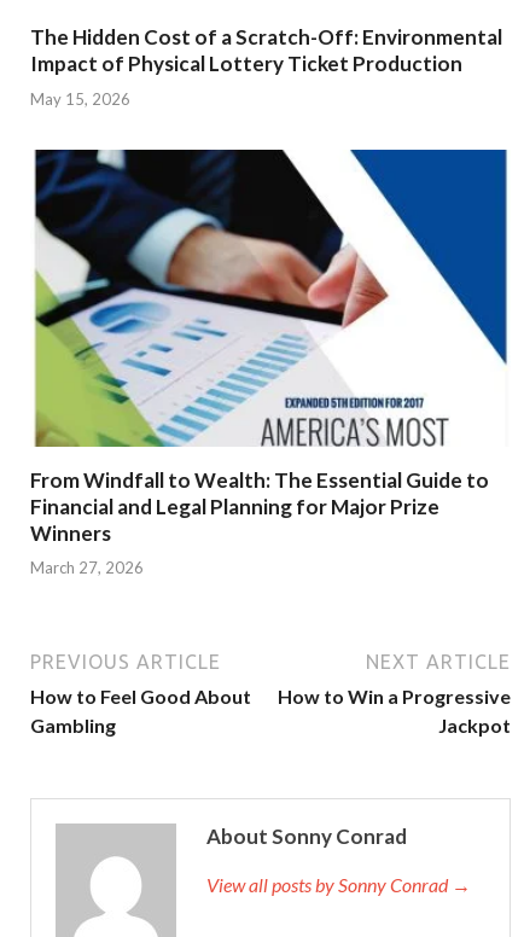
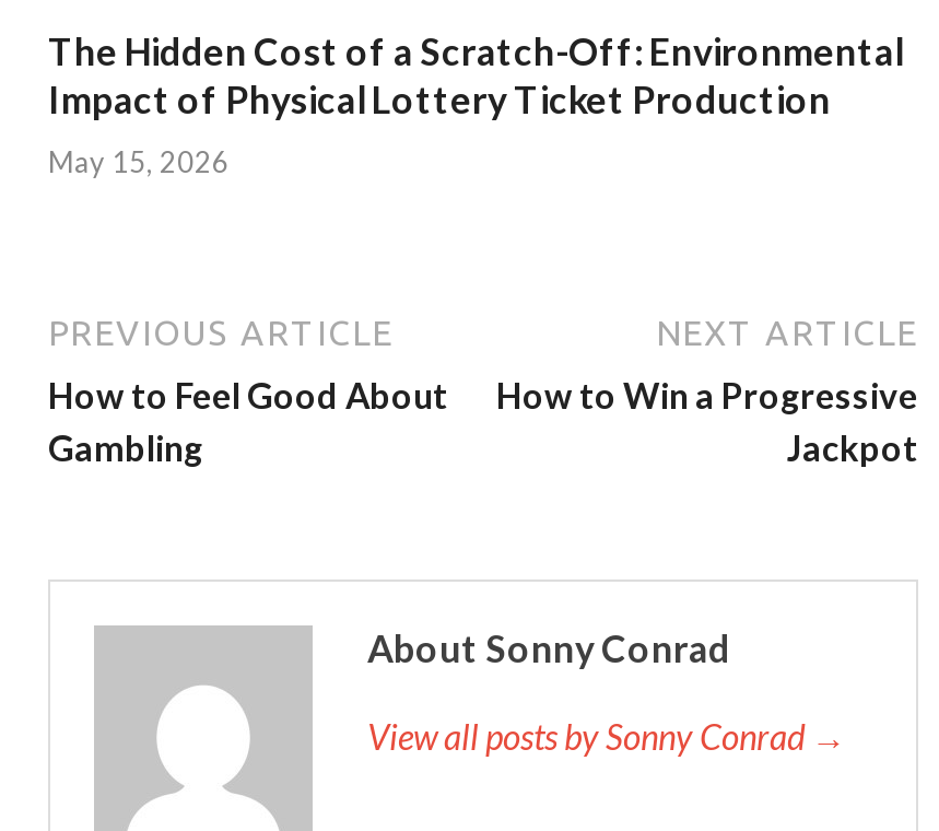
- [image]
- From Windfall to Wealth: The Essential Guide to
- Financial and Legal Planning for Major Prize
- Winners
- March 27, 2026
